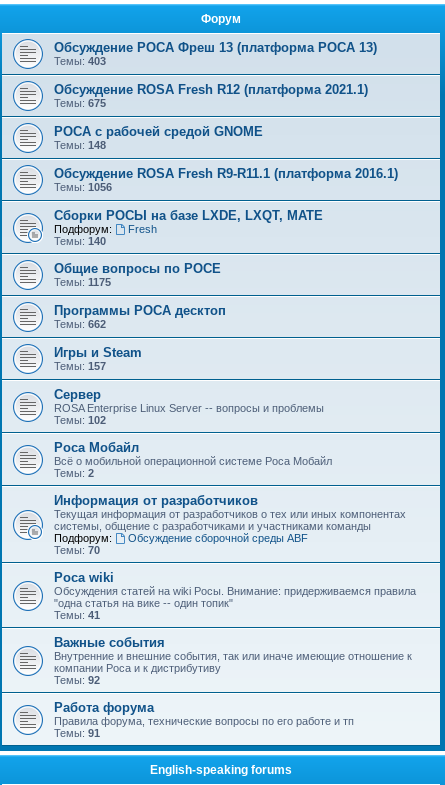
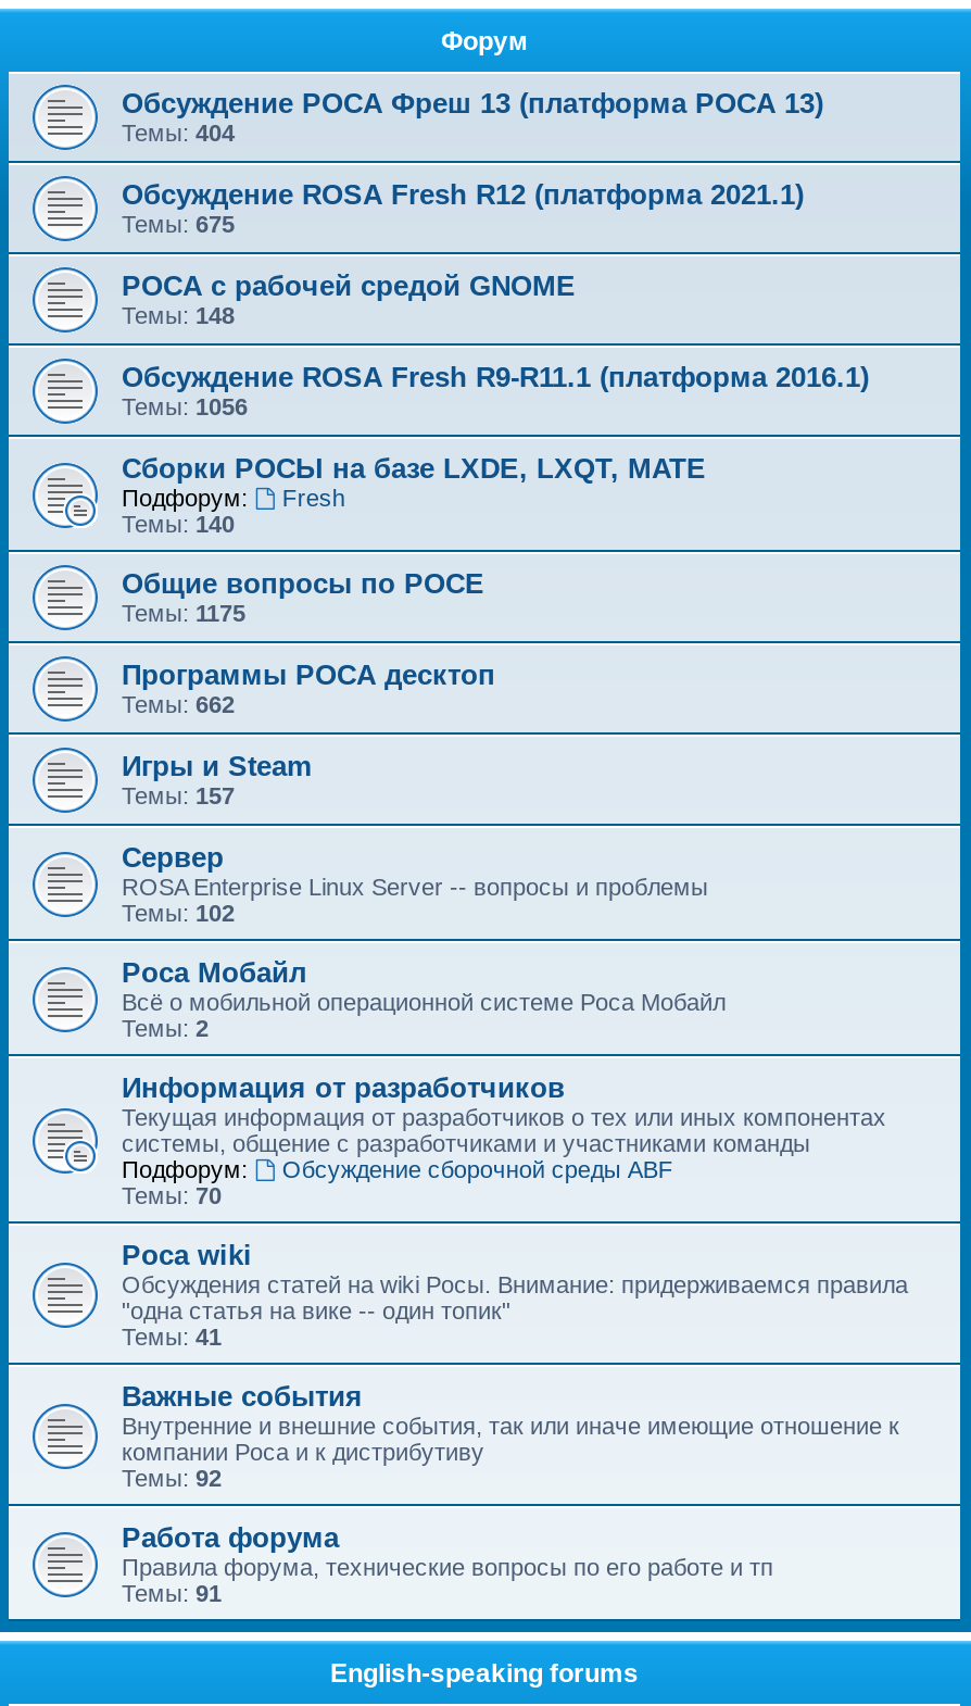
- Темы: 403
+ Темы: 404
